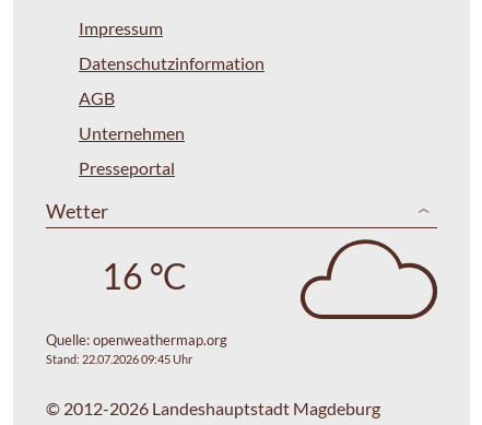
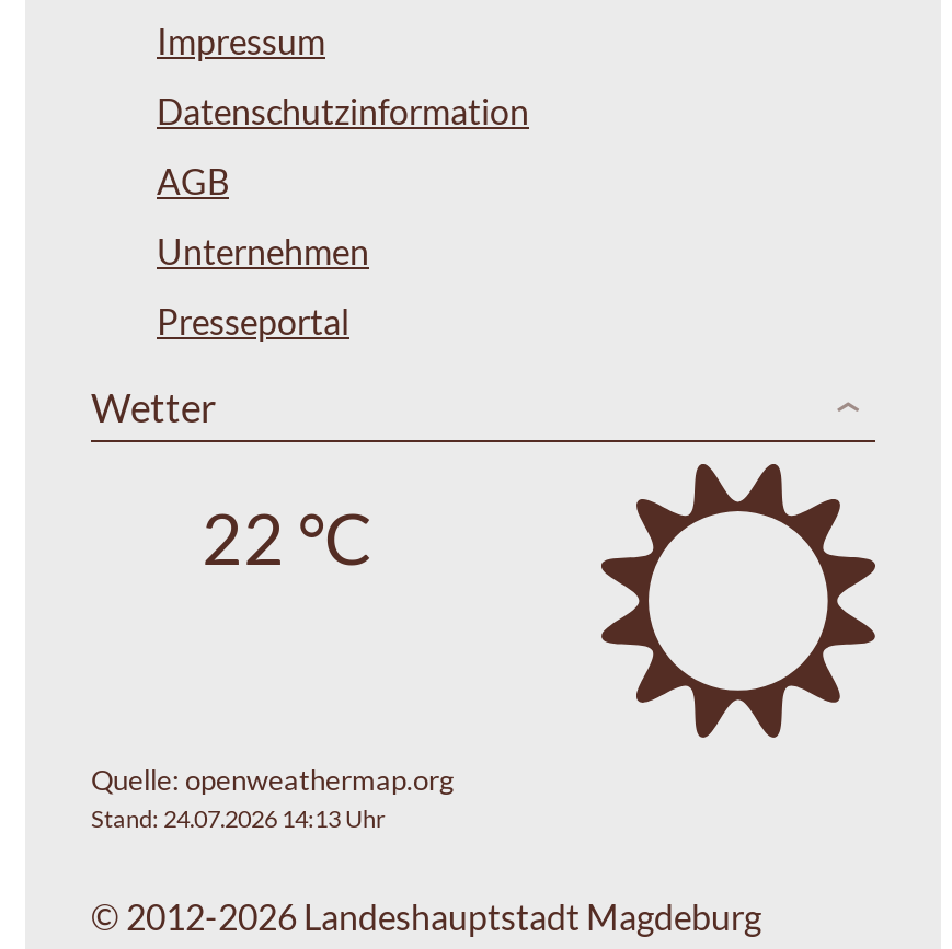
- [image]
+ [image]

- 16 °C
+ 22 °C

- Stand: 22.07.2026 09:45 Uhr
+ Stand: 24.07.2026 14:13 Uhr
